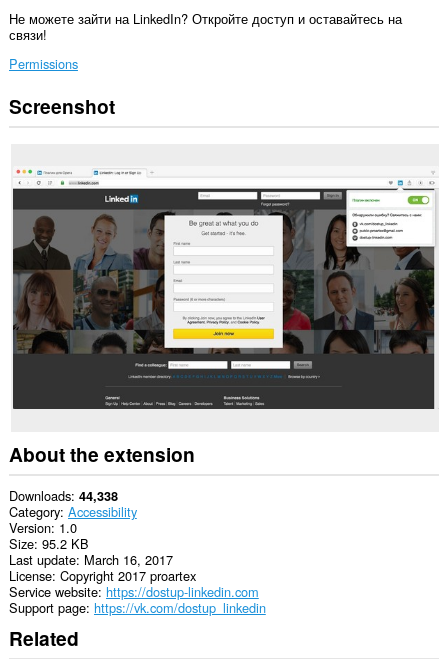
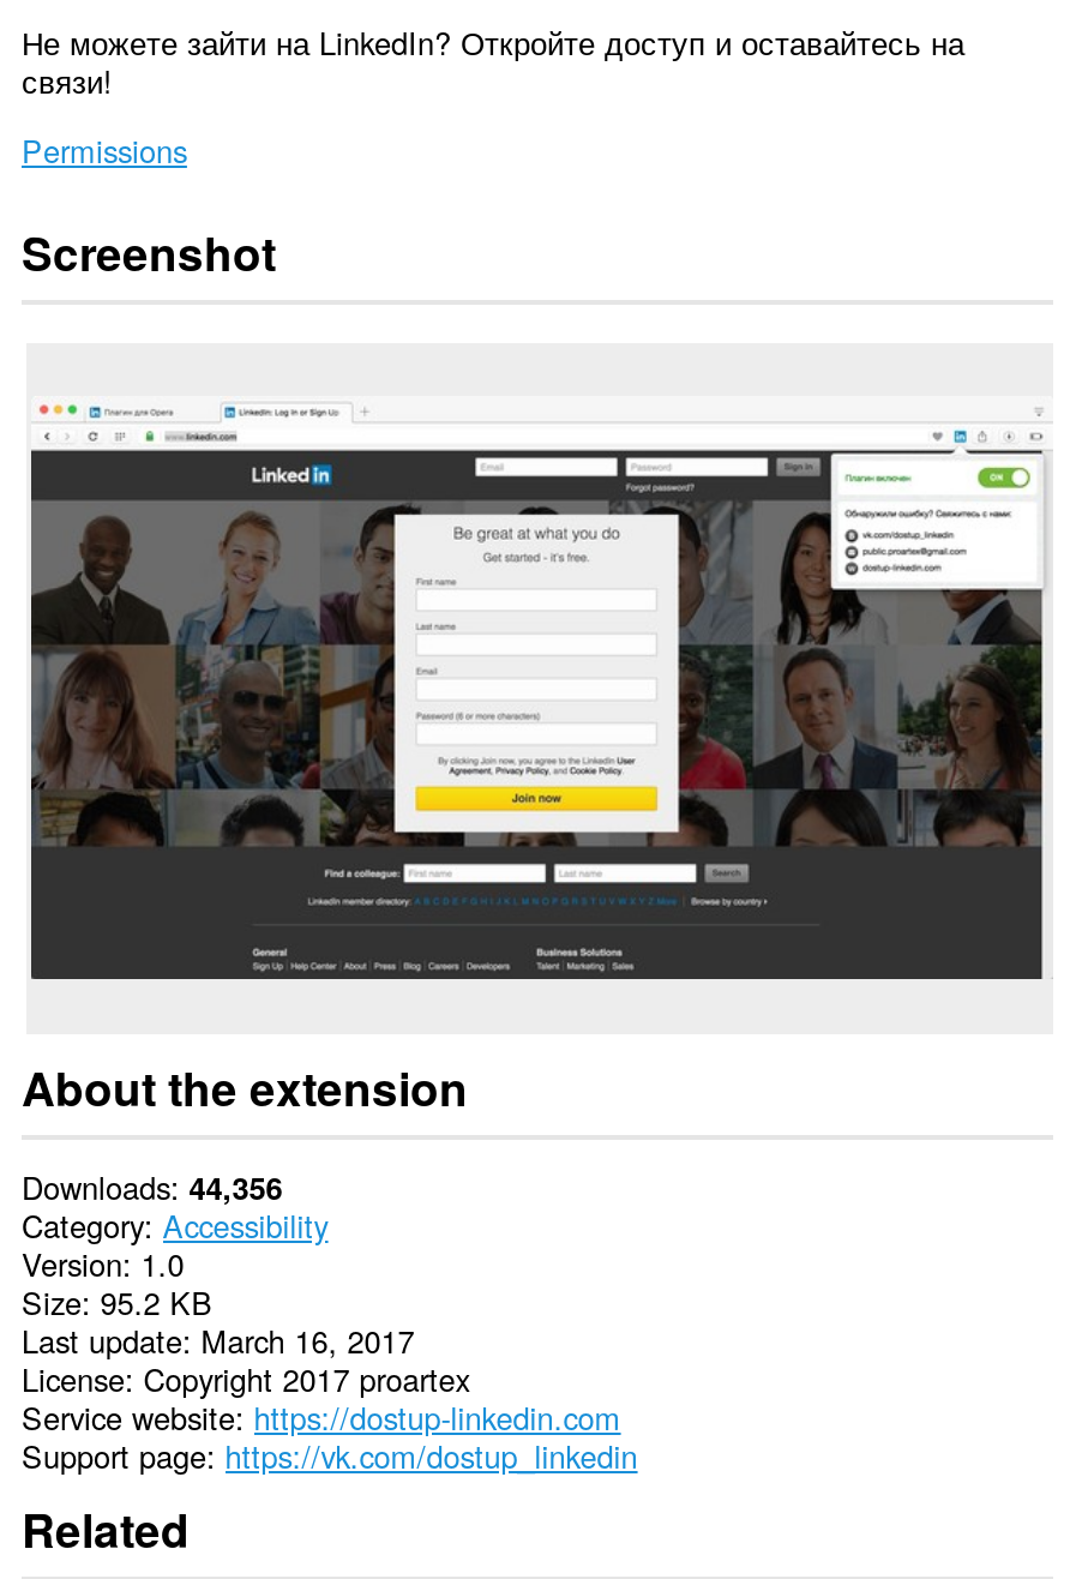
- Downloads 44,338
+ Downloads 44,356
